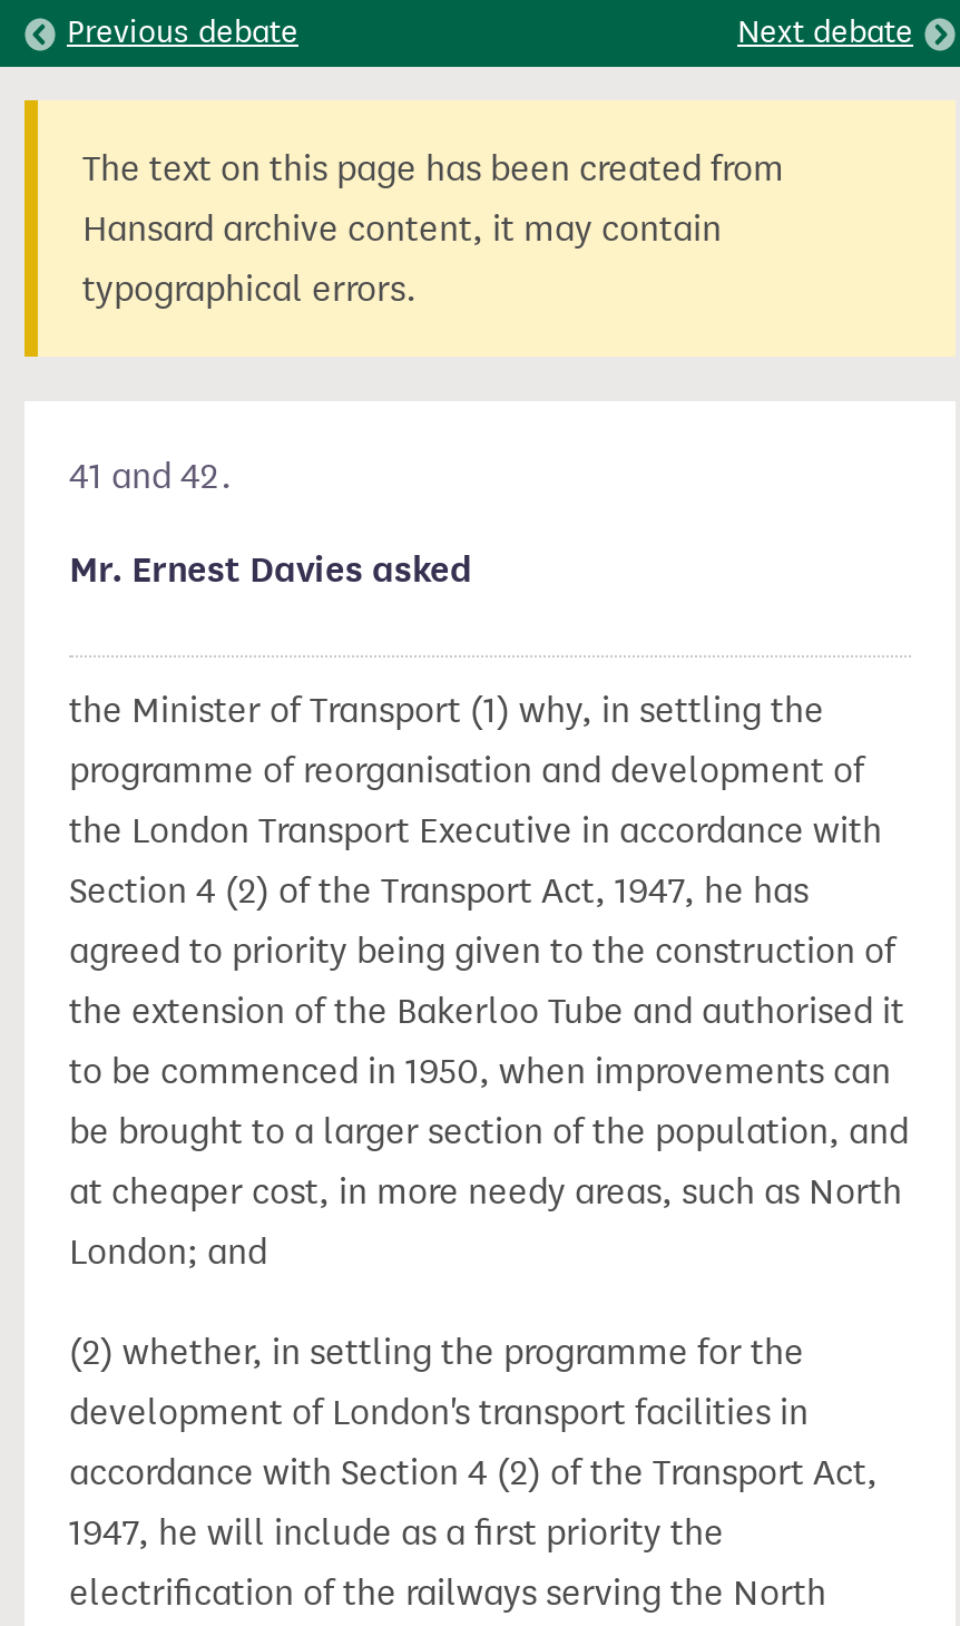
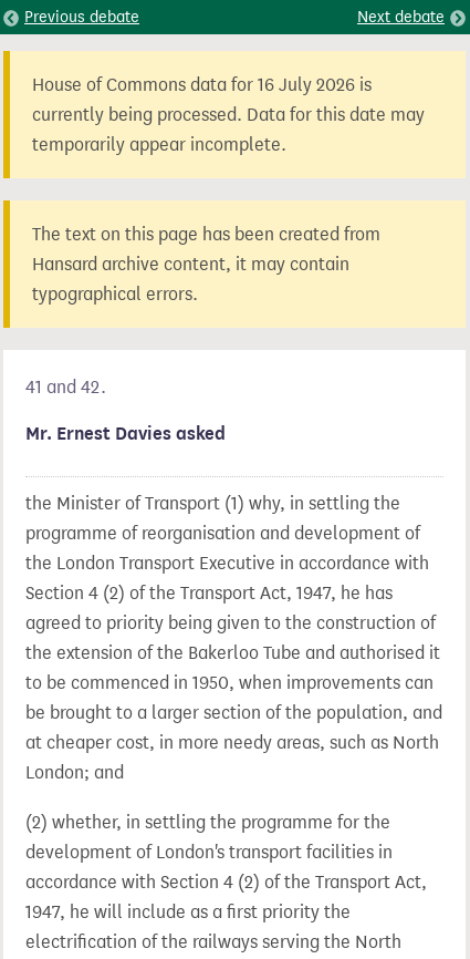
+ House of Commons data for 16 July 2026 is
+ currently being processed. Data for this date may
+ temporarily appear incomplete.
